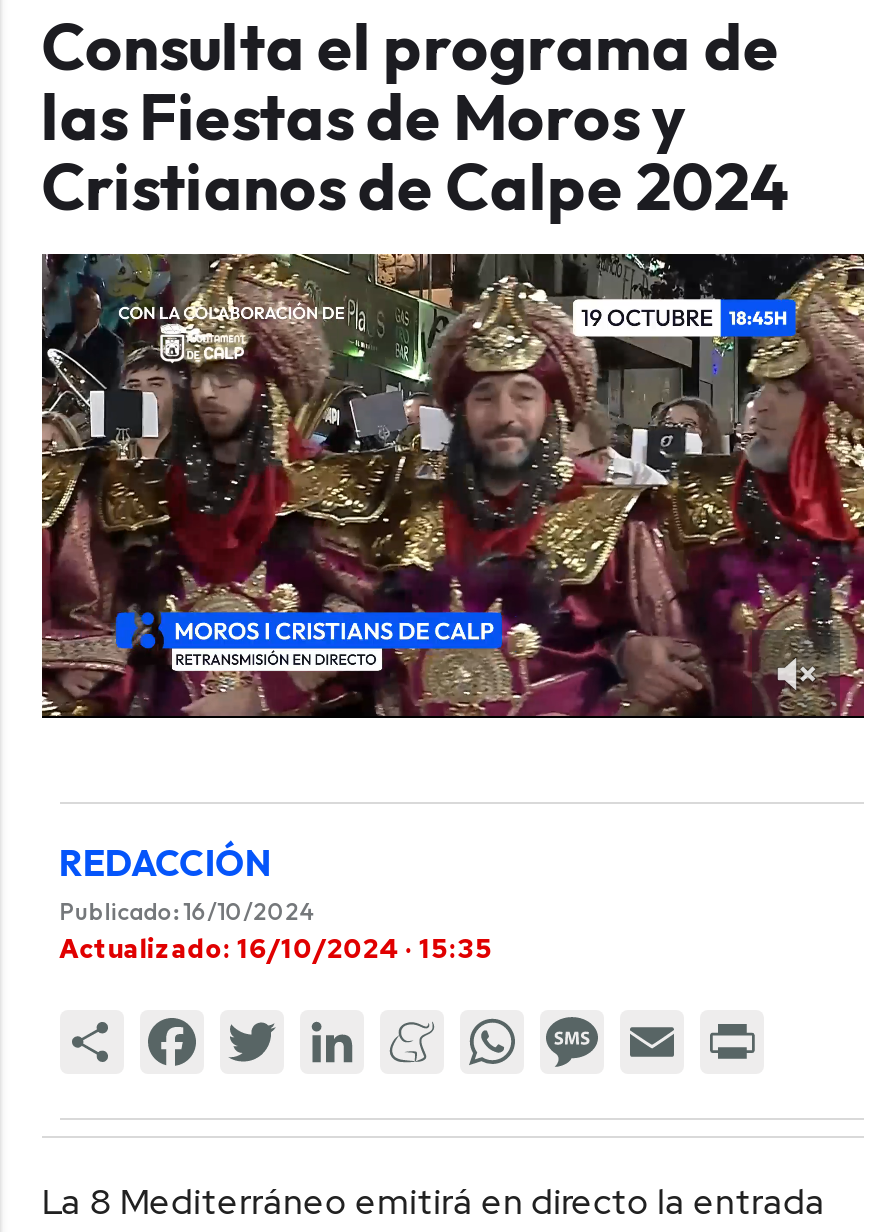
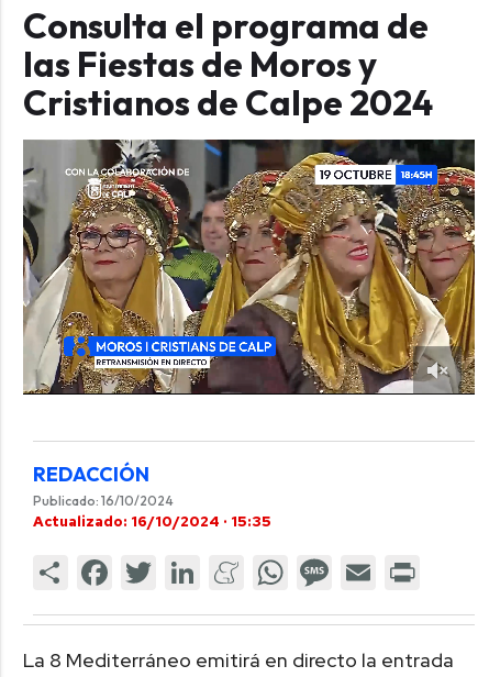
- [image]
+ [image]
